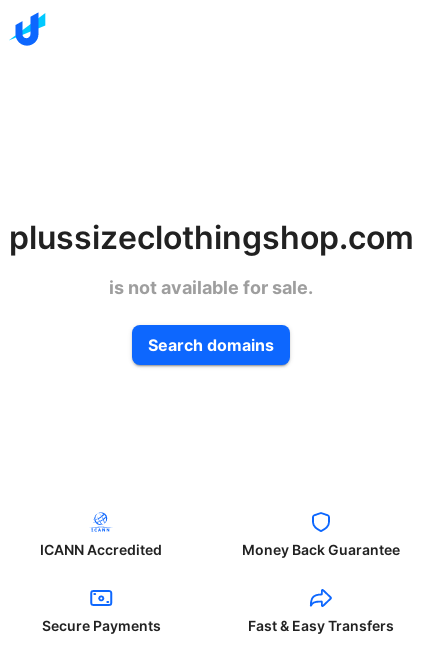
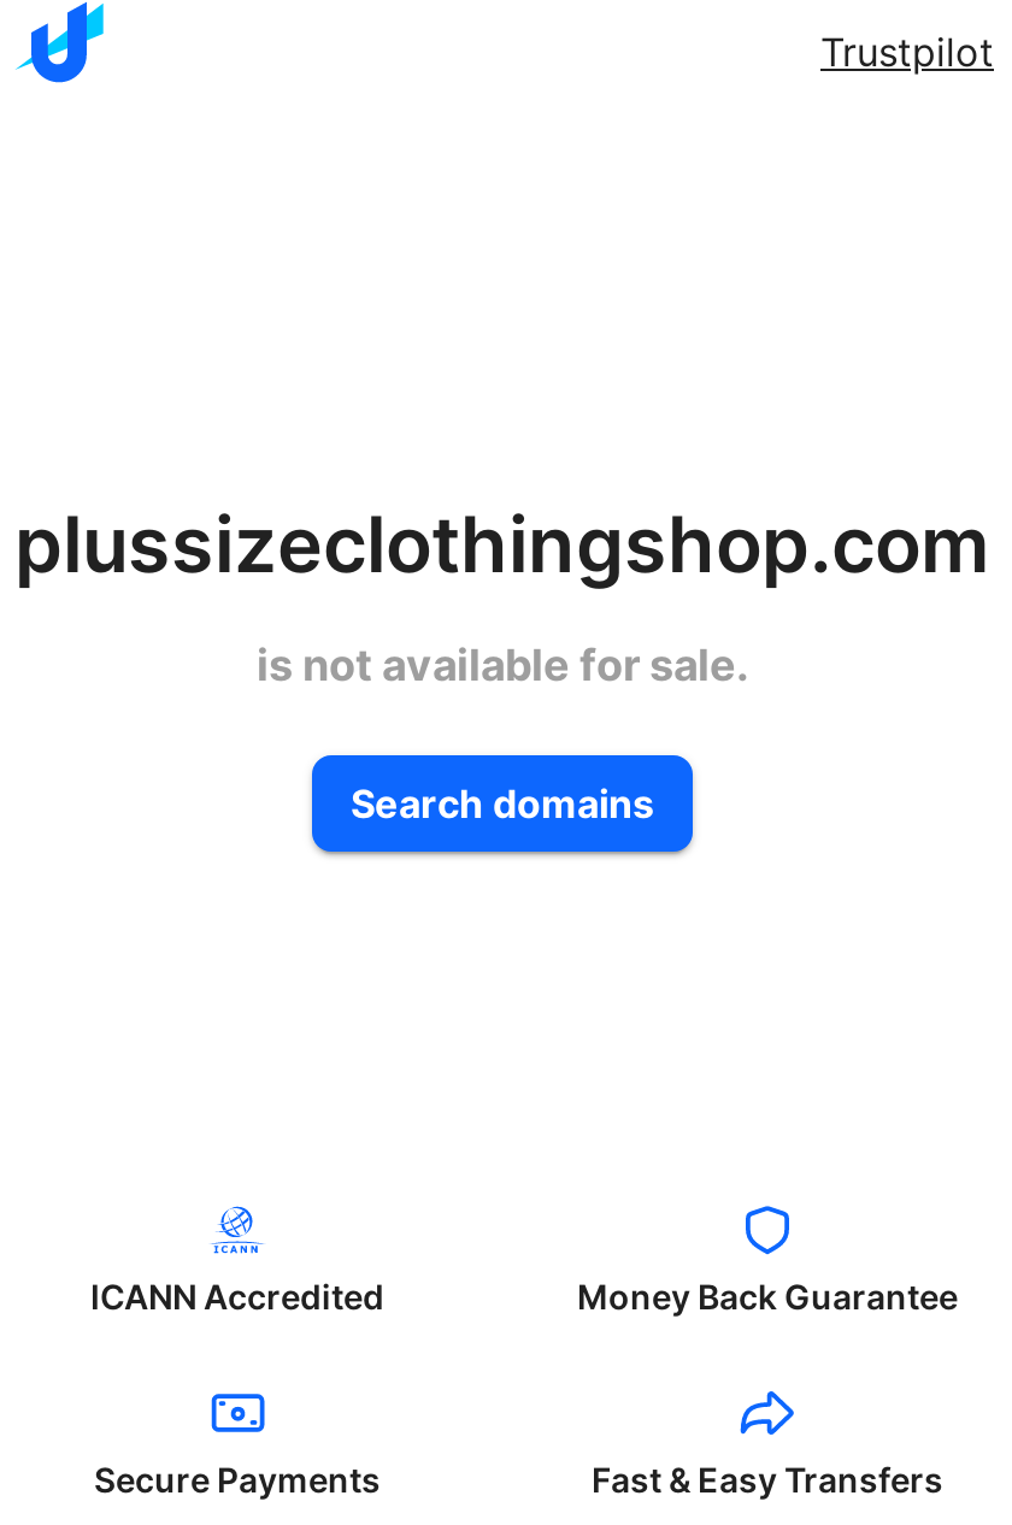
+ Trustpilot
